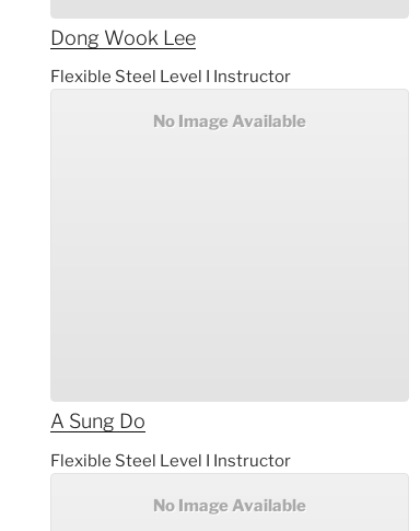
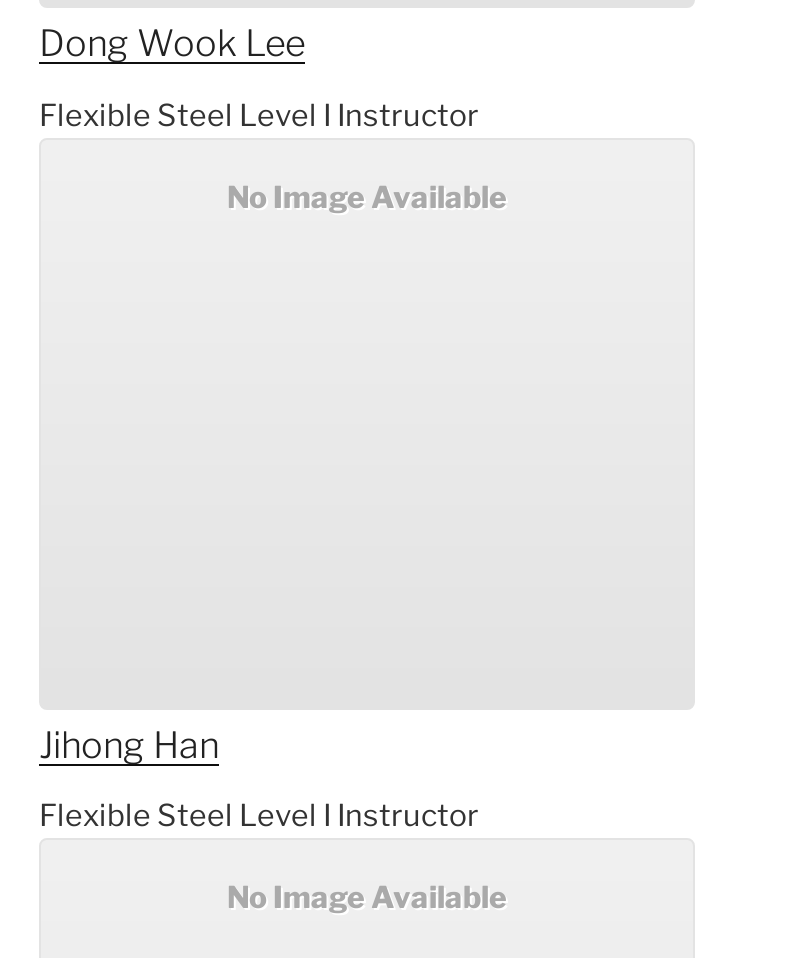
- A Sung Do
+ Jihong Han
